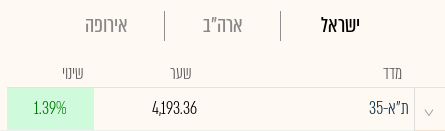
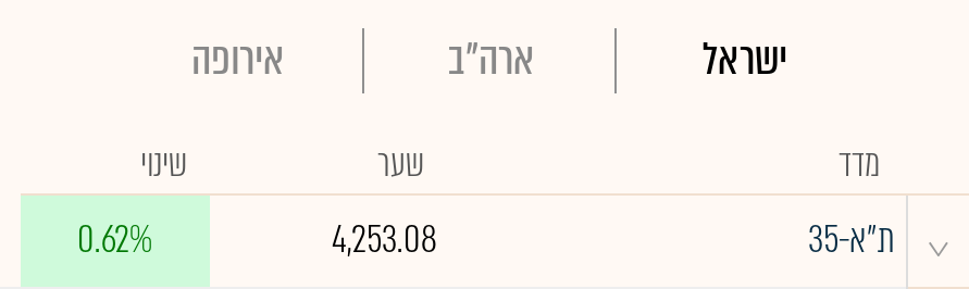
- 1.39%
+ 0.62%

- 4,193.36
+ 4,253.08
